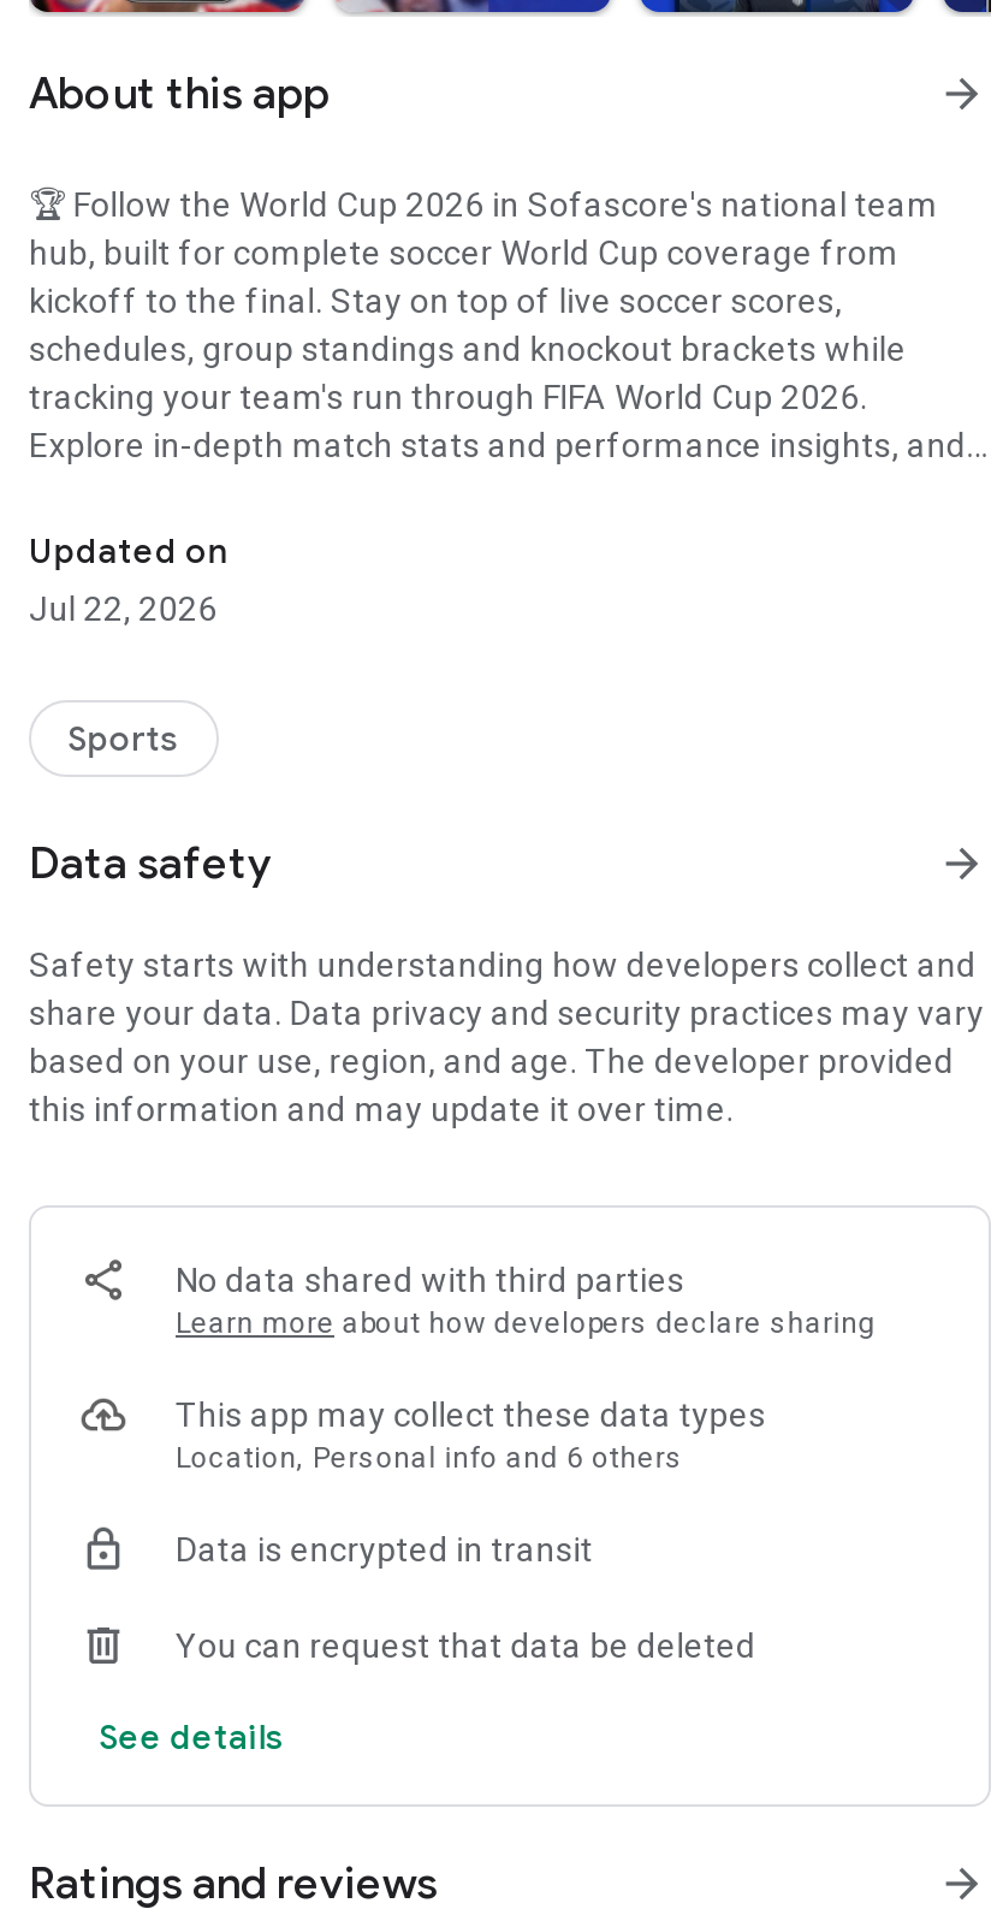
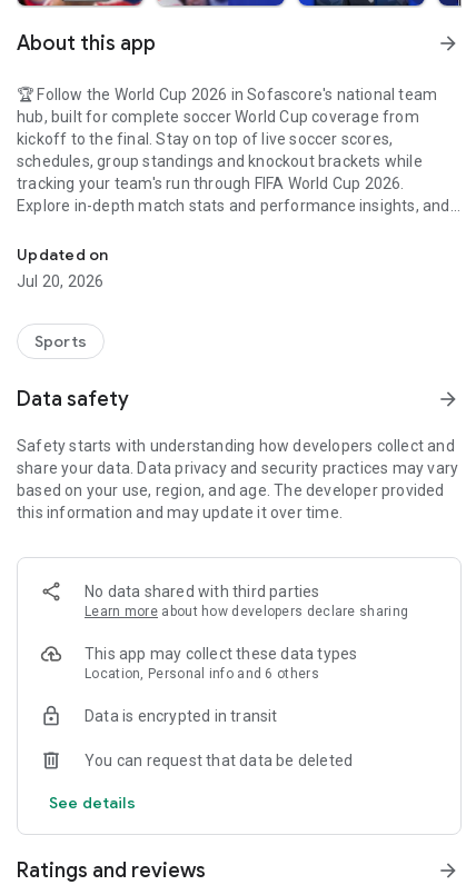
- Jul 22, 2026
+ Jul 20, 2026
